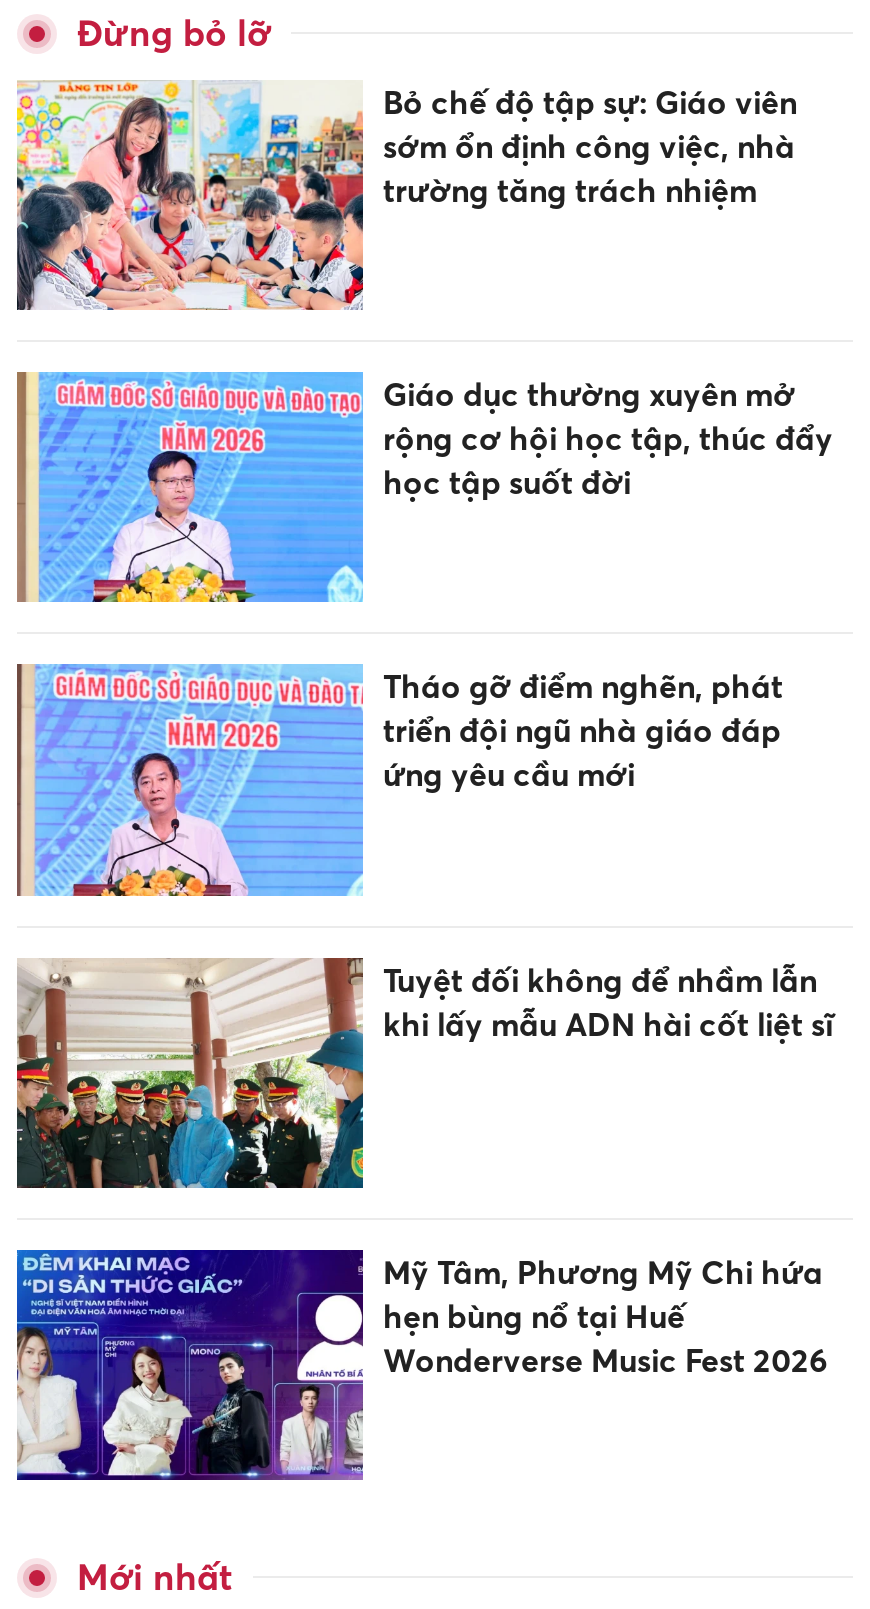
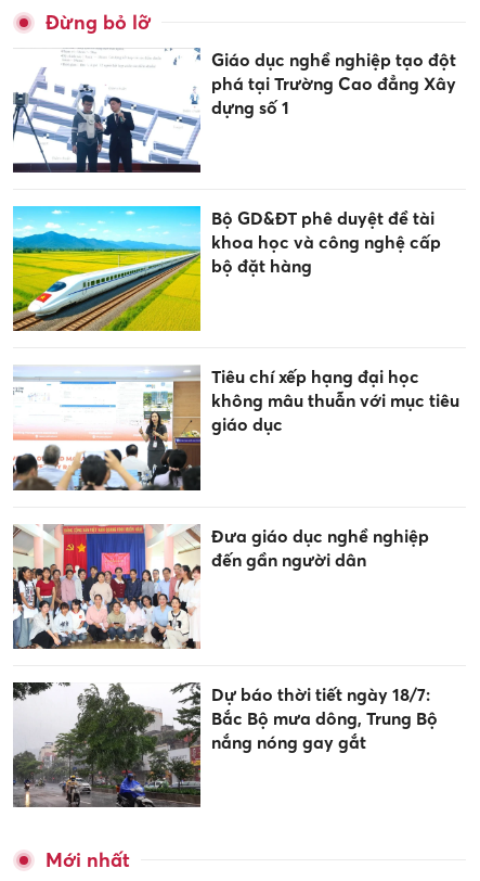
- [image]
- Bỏ chế độ tập sự: Giáo viên
- sớm ổn định công việc, nhà
- trường tăng trách nhiệm
+ [image]
+ Giáo dục nghề nghiệp tạo đột
+ phá tại Trường Cao đẳng Xây
+ dựng số 1

- [image]
- Giáo dục thường xuyên mở
- rộng cơ hội học tập, thúc đẩy
- học tập suốt đời
+ [image]
+ Bộ GD&ĐT phê duyệt đề tài
+ khoa học và công nghệ cấp
+ bộ đặt hàng

- [image]
- Tháo gỡ điểm nghẽn, phát
- triển đội ngũ nhà giáo đáp
- ứng yêu cầu mới
+ [image]
+ Tiêu chí xếp hạng đại học
+ không mâu thuẫn với mục tiêu
+ giáo dục

- [image]
- Tuyệt đối không để nhầm lẫn
- khi lấy mẫu ADN hài cốt liệt sĩ
+ [image]
+ Đưa giáo dục nghề nghiệp
+ đến gần người dân

- [image]
- Mỹ Tâm, Phương Mỹ Chi hứa
- hẹn bùng nổ tại Huế
- Wonderverse Music Fest 2026
+ [image]
+ Dự báo thời tiết ngày 18/7:
+ Bắc Bộ mưa dông, Trung Bộ
+ nắng nóng gay gắt
